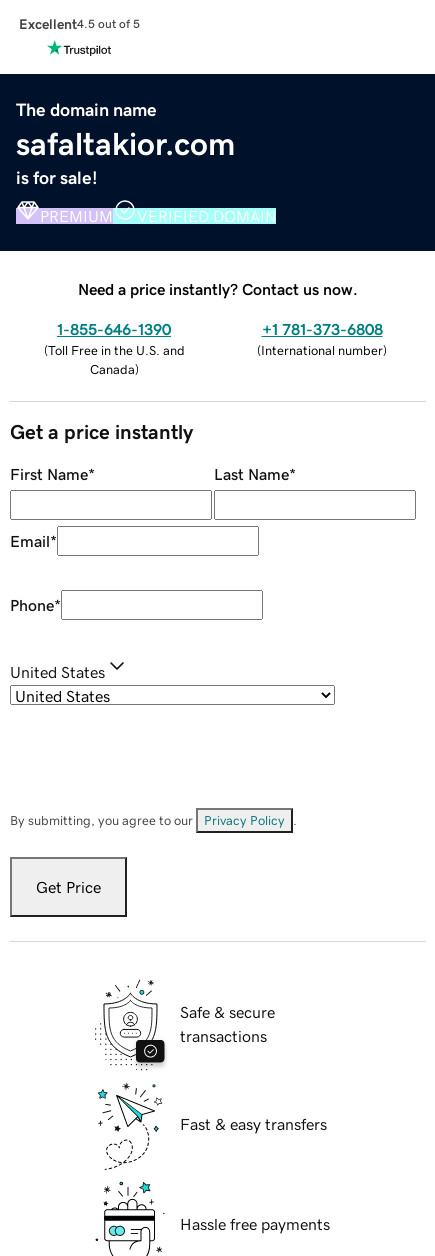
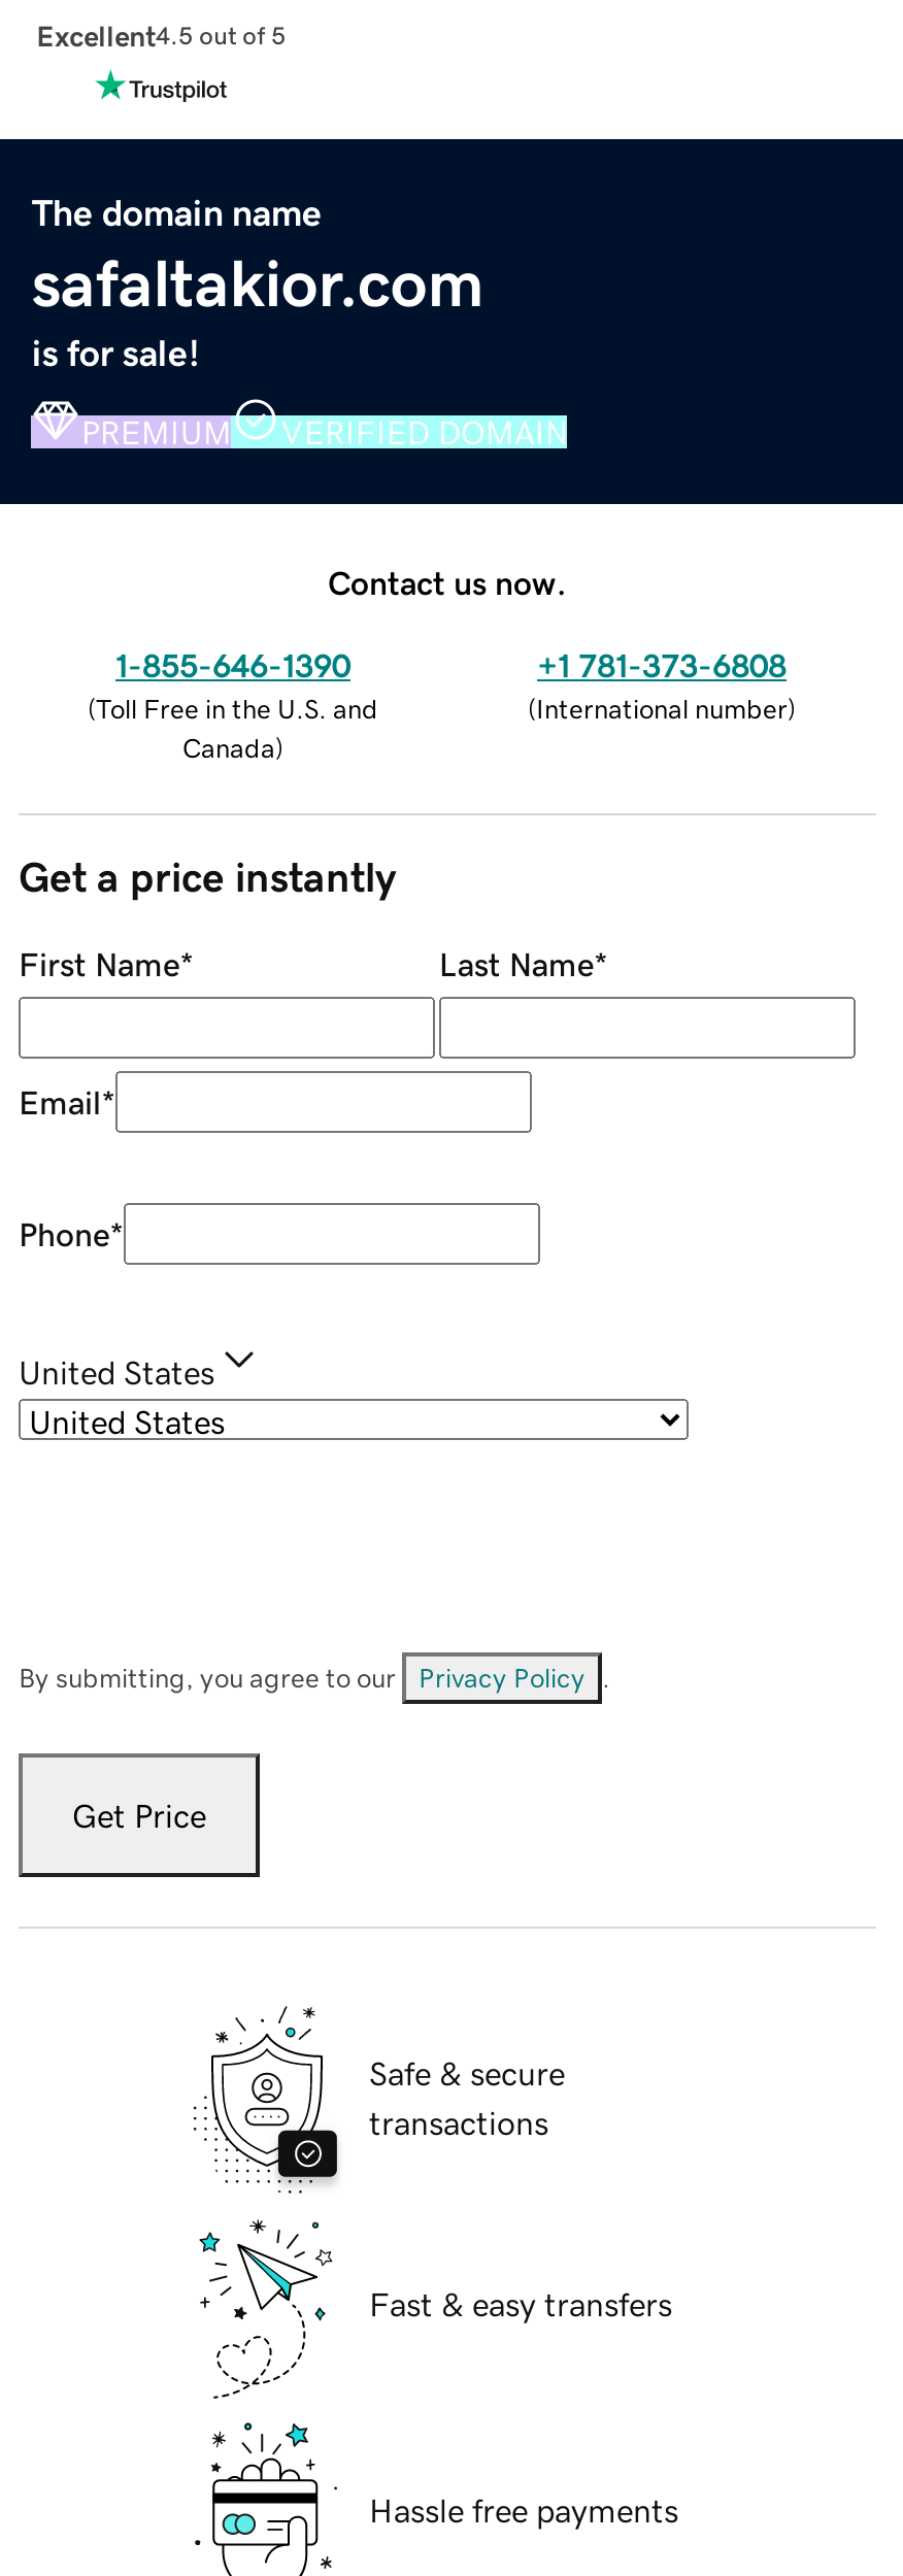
- Need a price instantly? Contact us now.
+ Contact us now.
